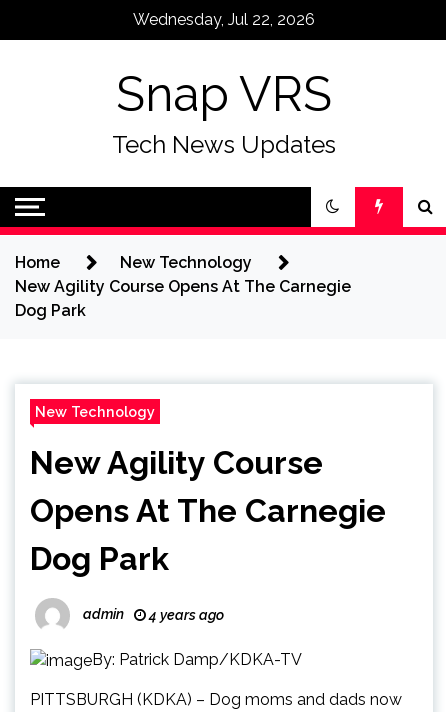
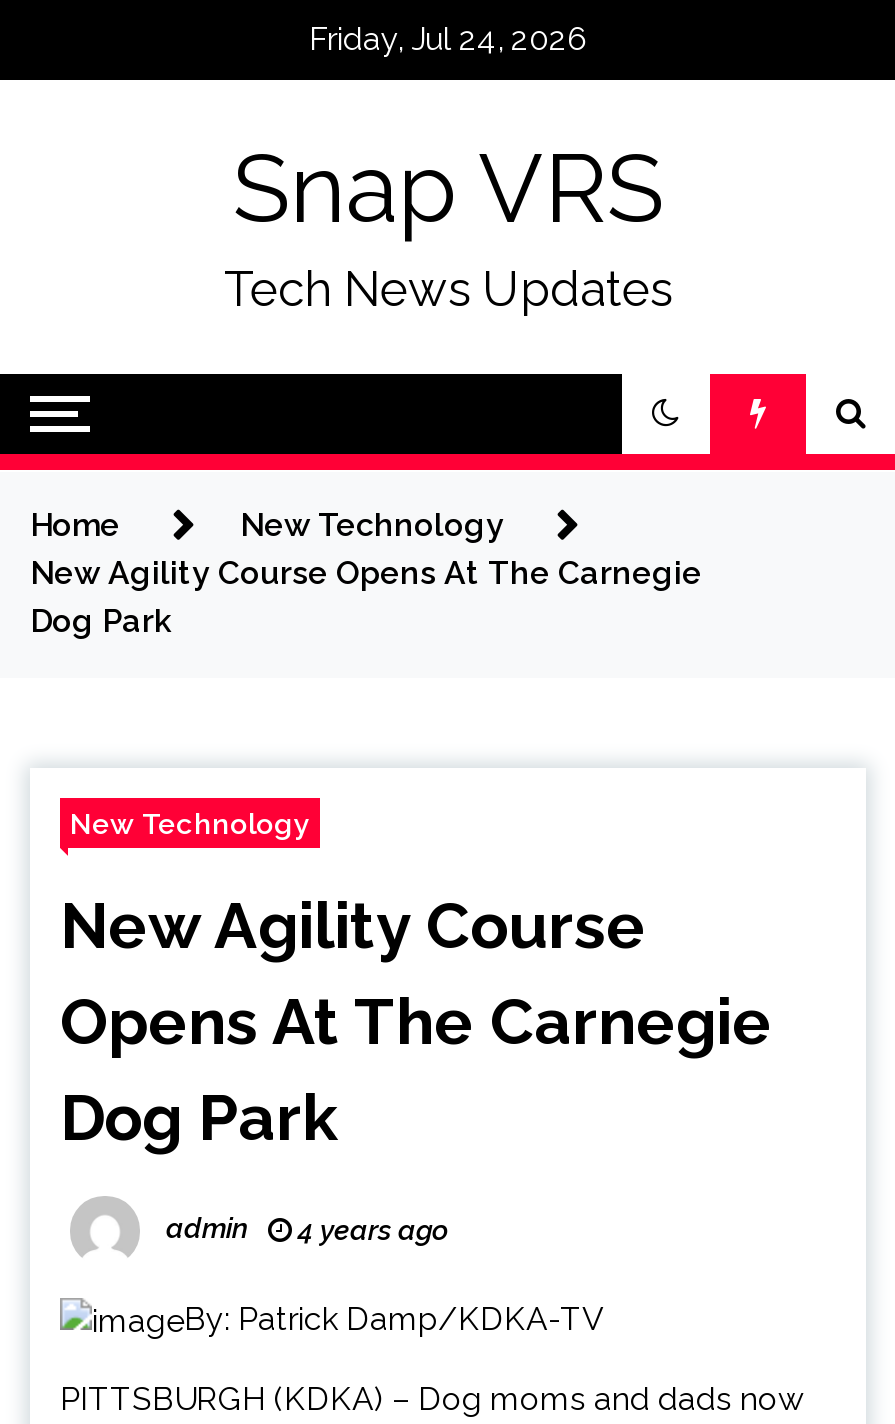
- Wednesday, Jul 22, 2026
+ Friday, Jul 24, 2026
